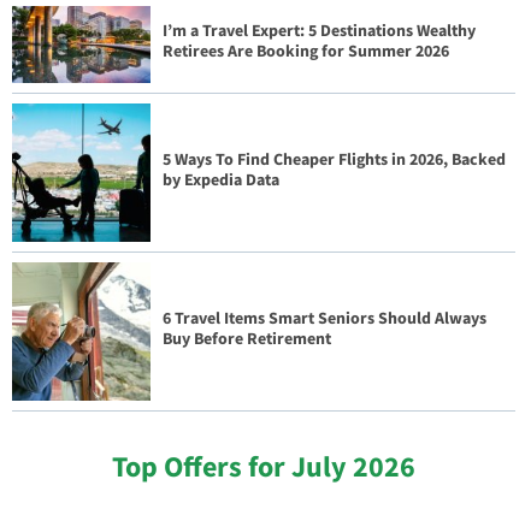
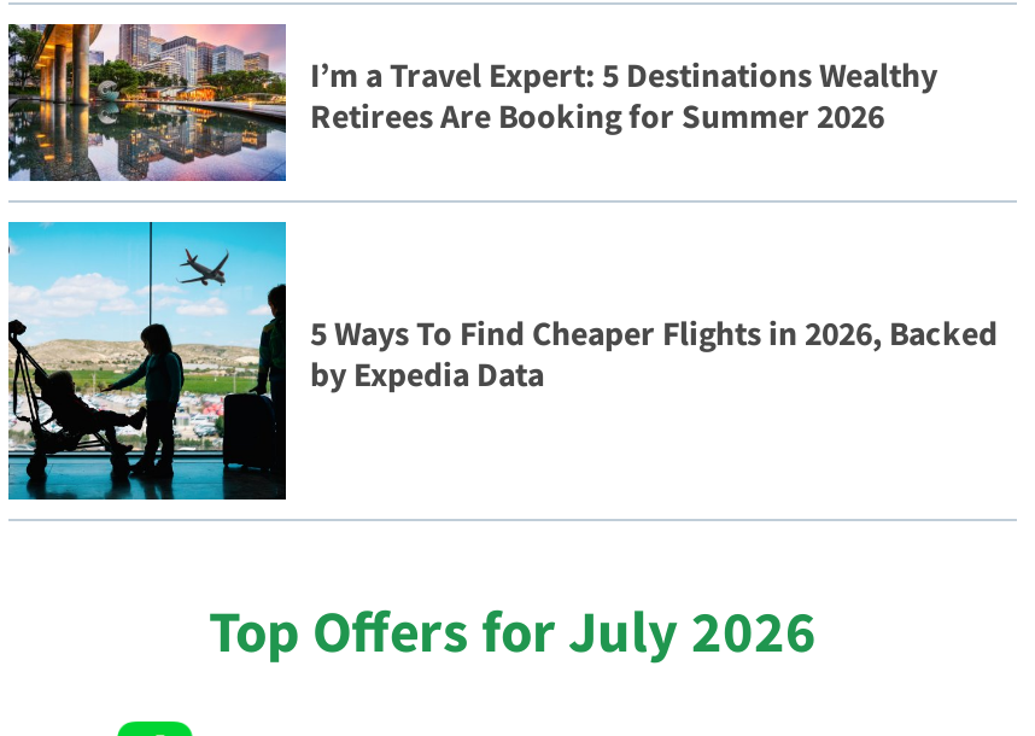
- [image]
- 6 Travel Items Smart Seniors Should Always
- Buy Before Retirement
